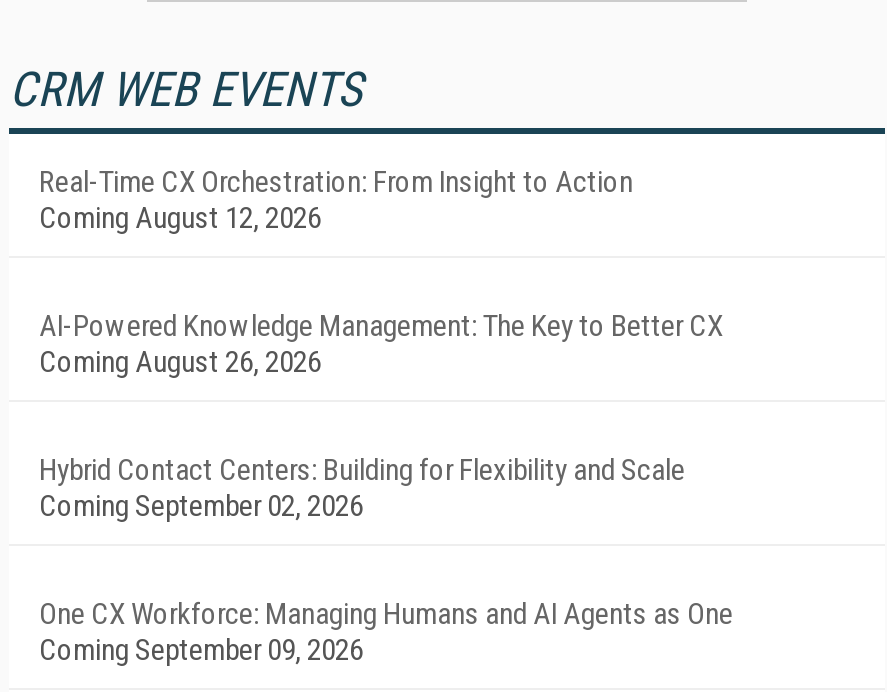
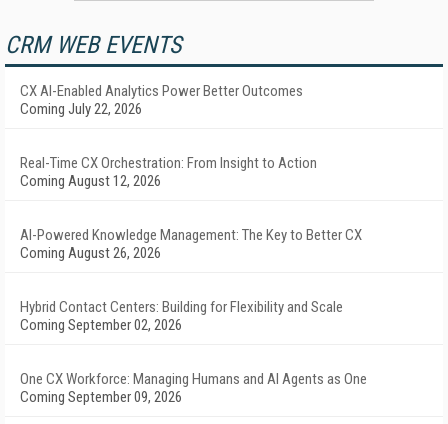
+ CX AI-Enabled Analytics Power Better Outcomes
+ Coming July 22, 2026
